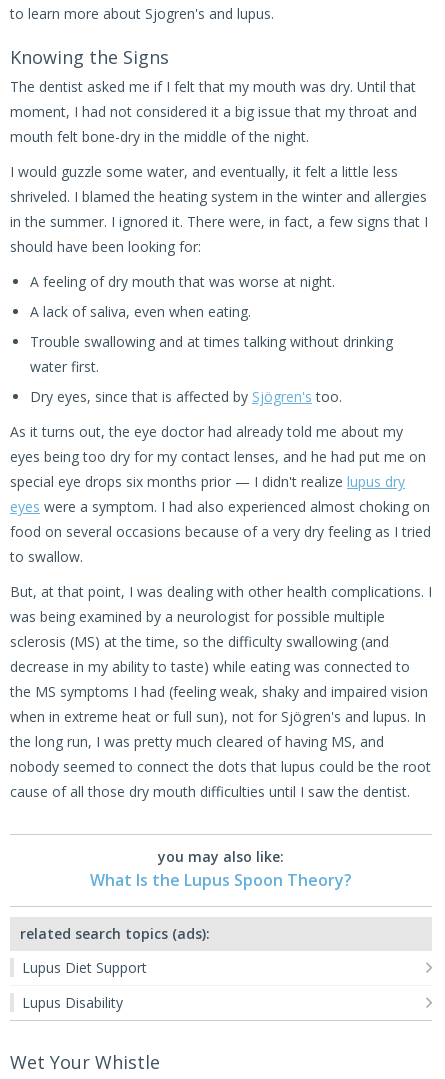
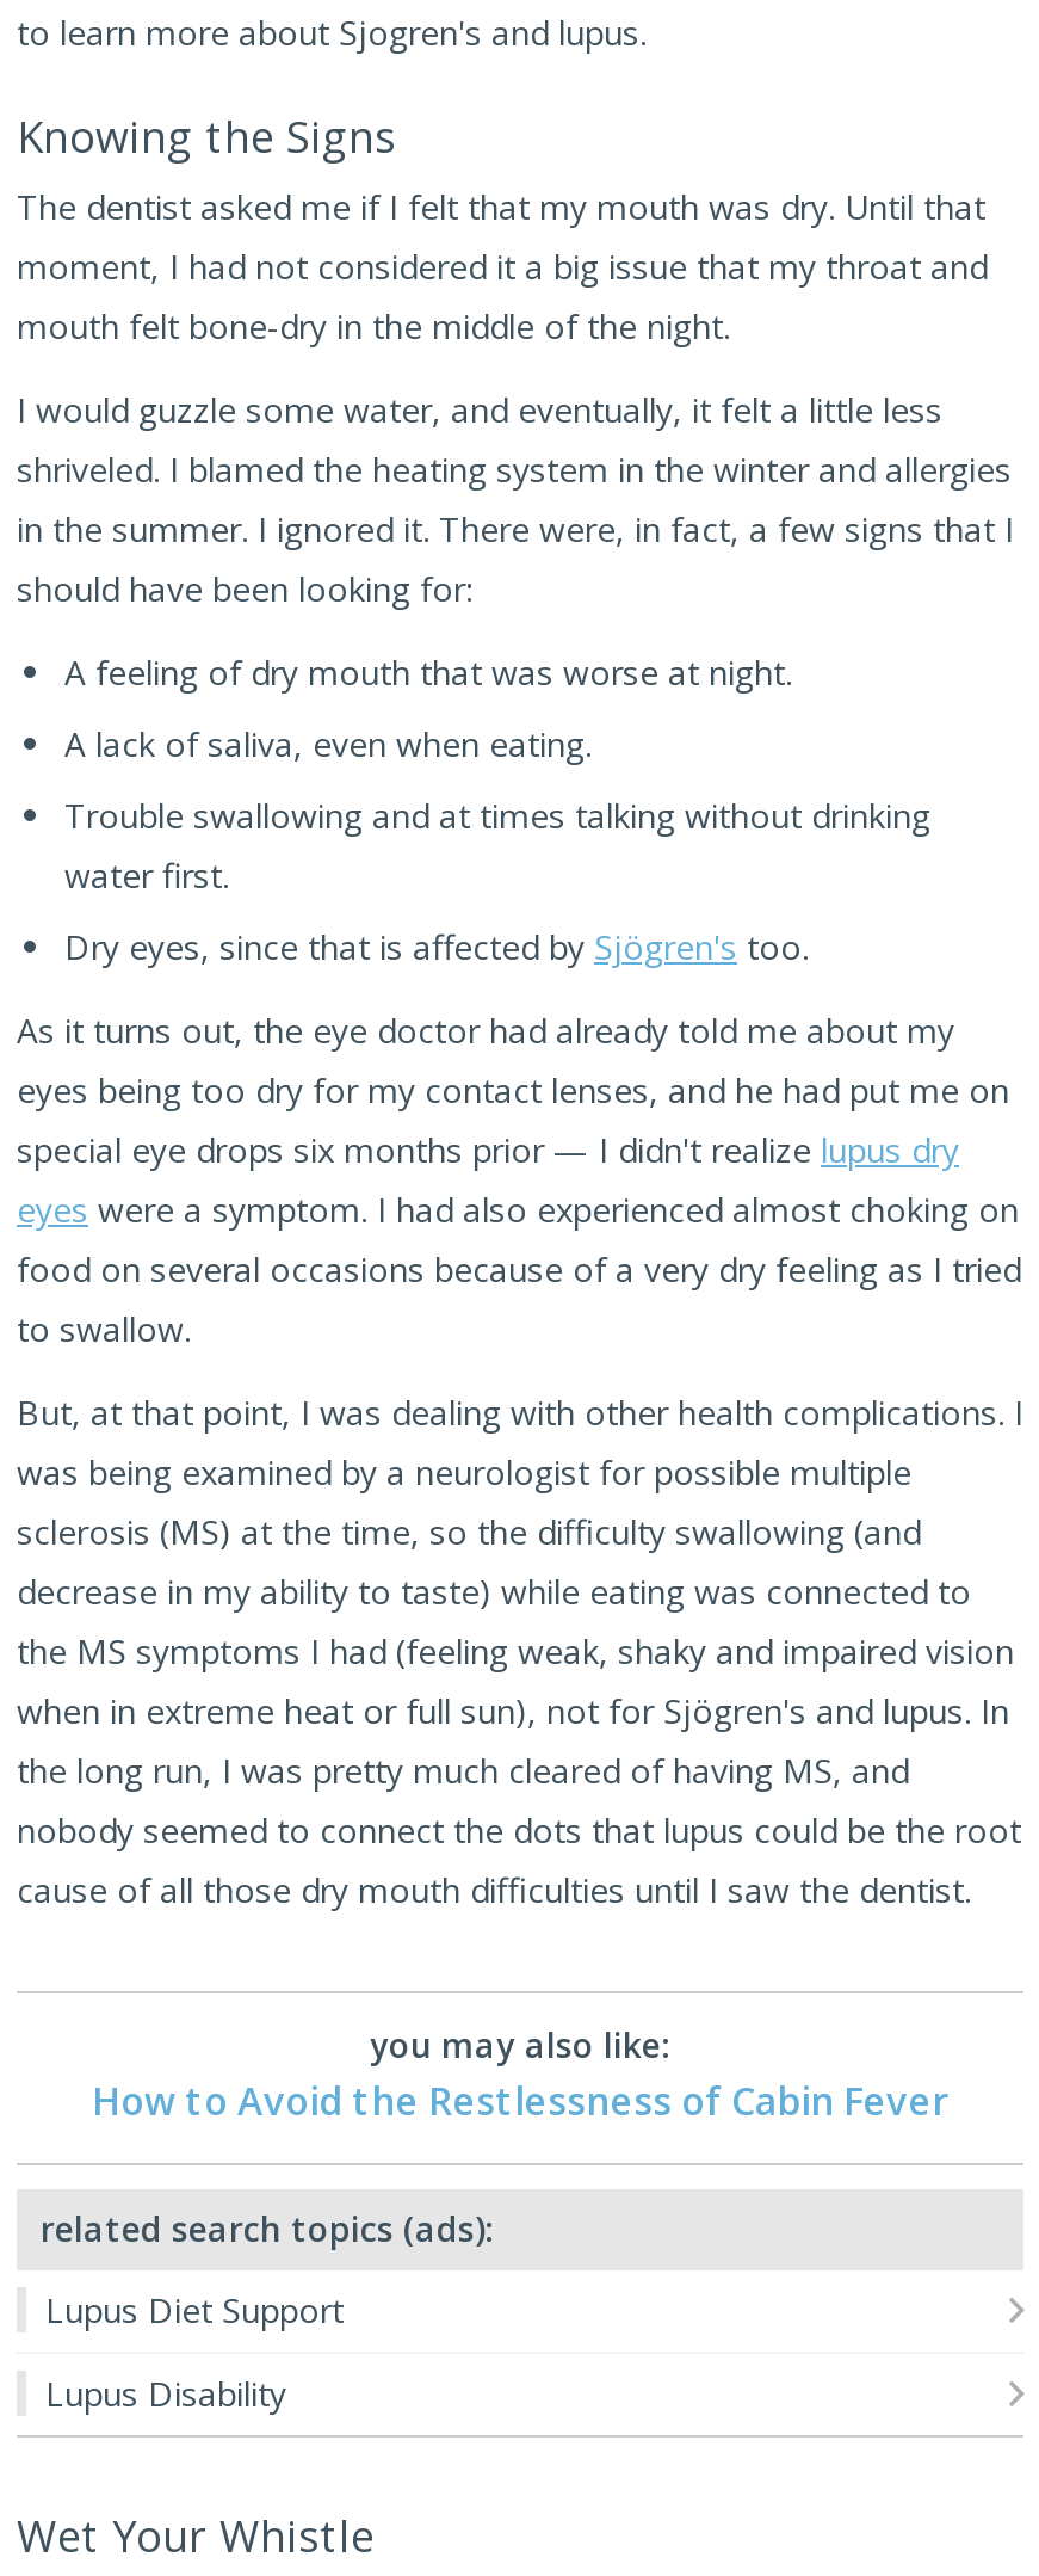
- What Is the Lupus Spoon Theory?
+ How to Avoid the Restlessness of Cabin Fever
